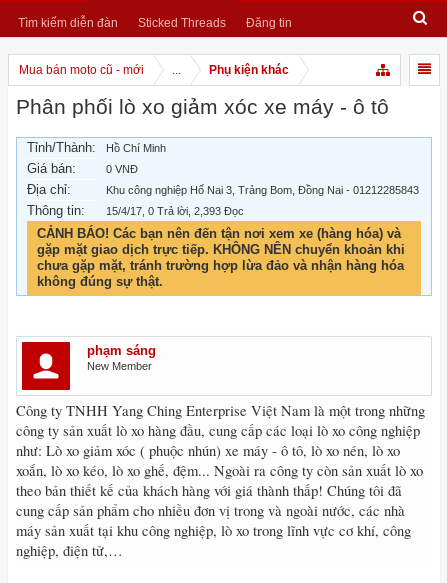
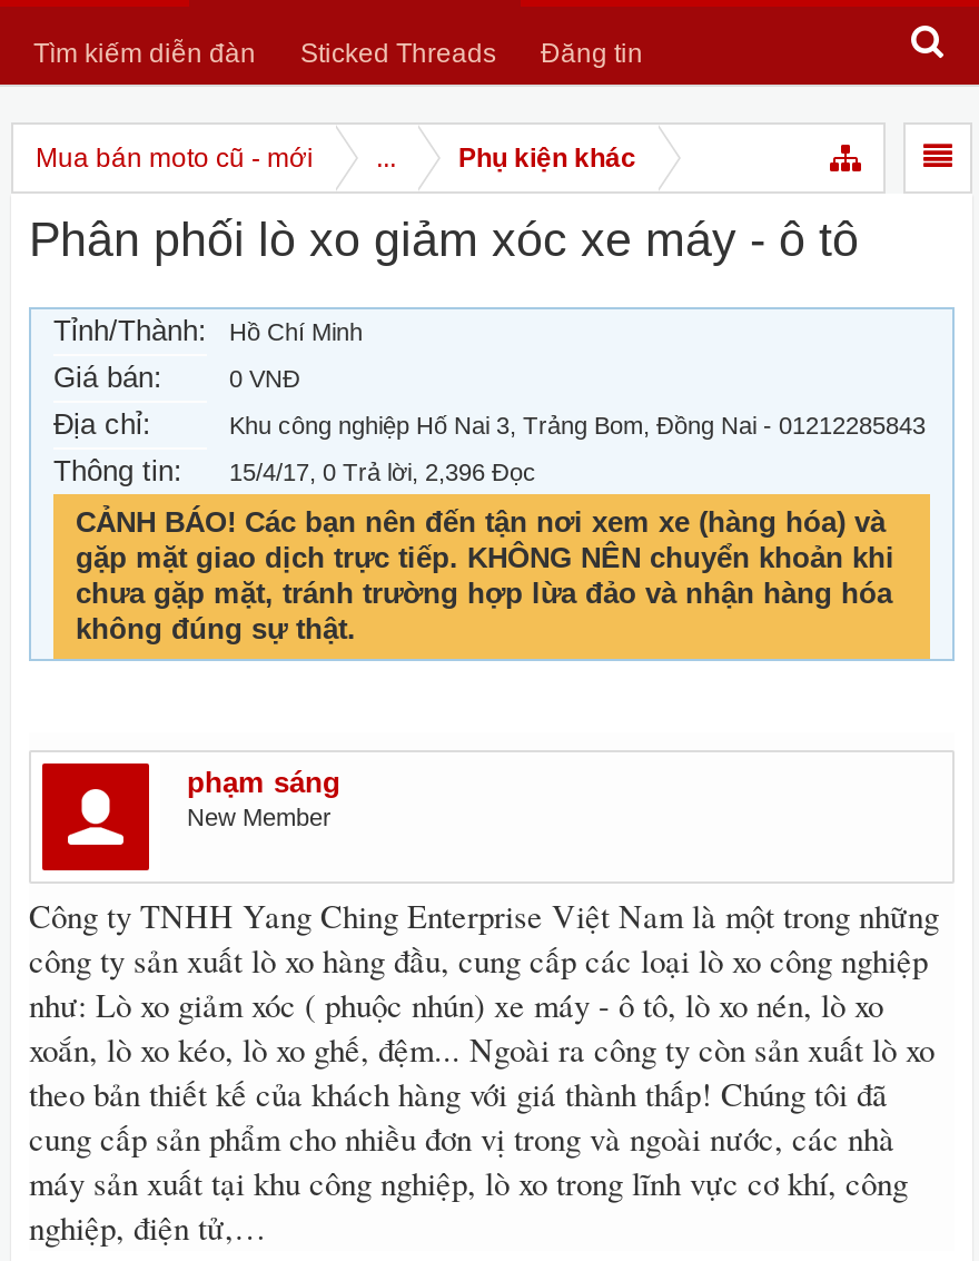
- Thông tin: 15/4/17, 0 Trả lời, 2,393 Đọc
+ Thông tin: 15/4/17, 0 Trả lời, 2,396 Đọc
